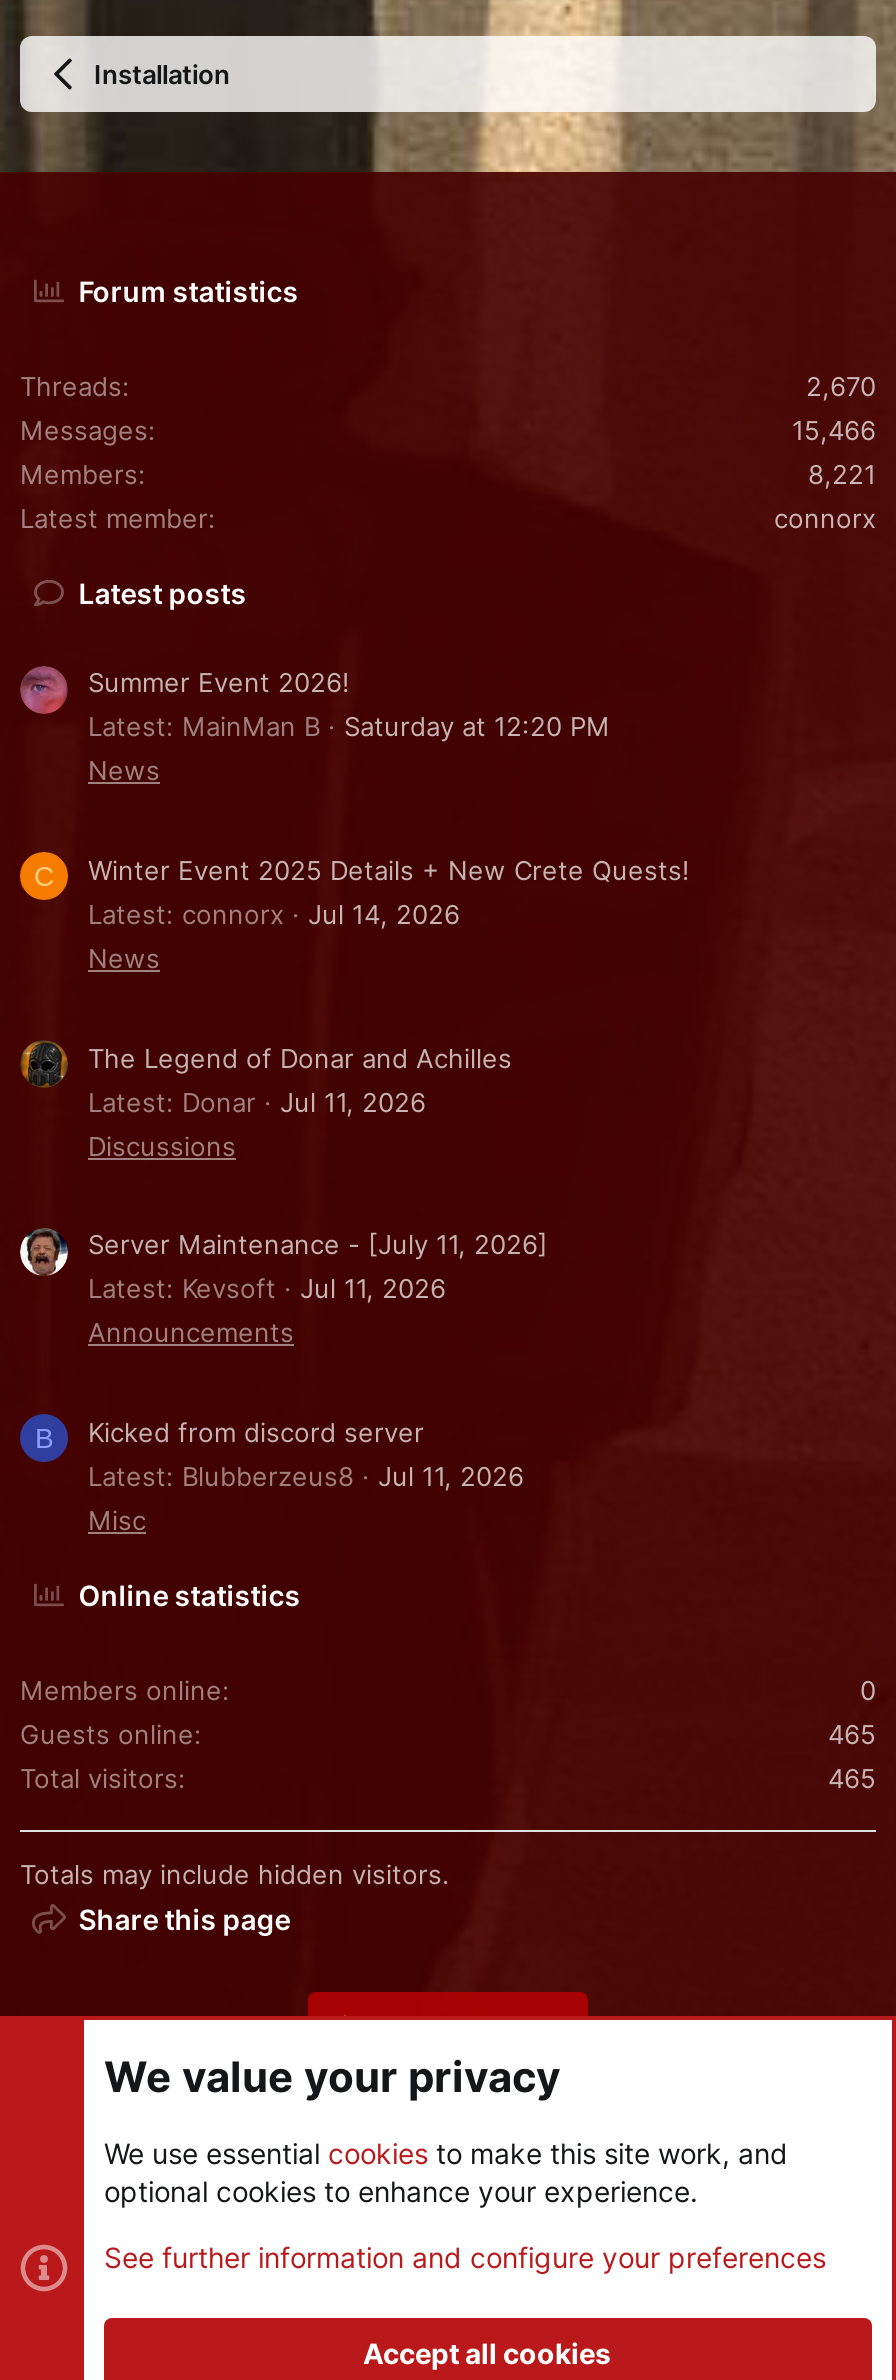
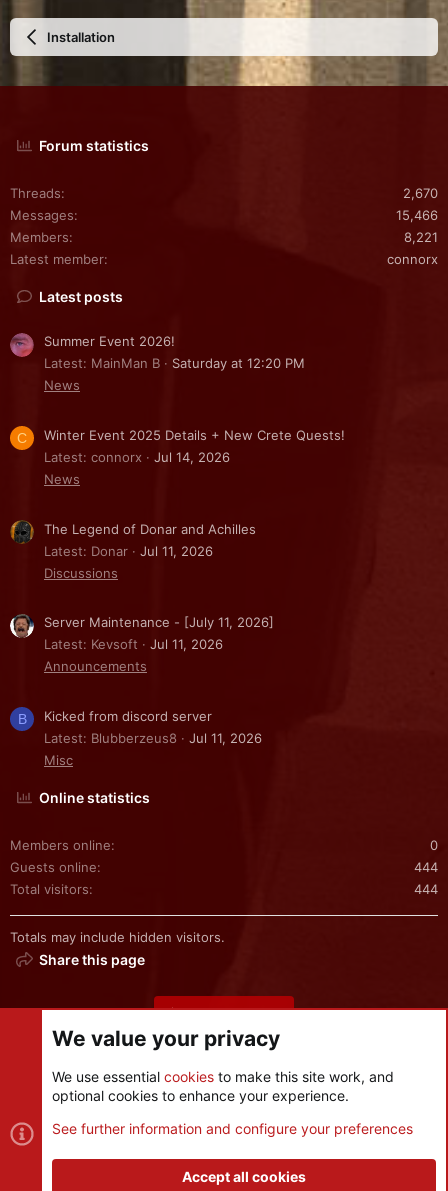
- 465
+ 444

- 465
+ 444
